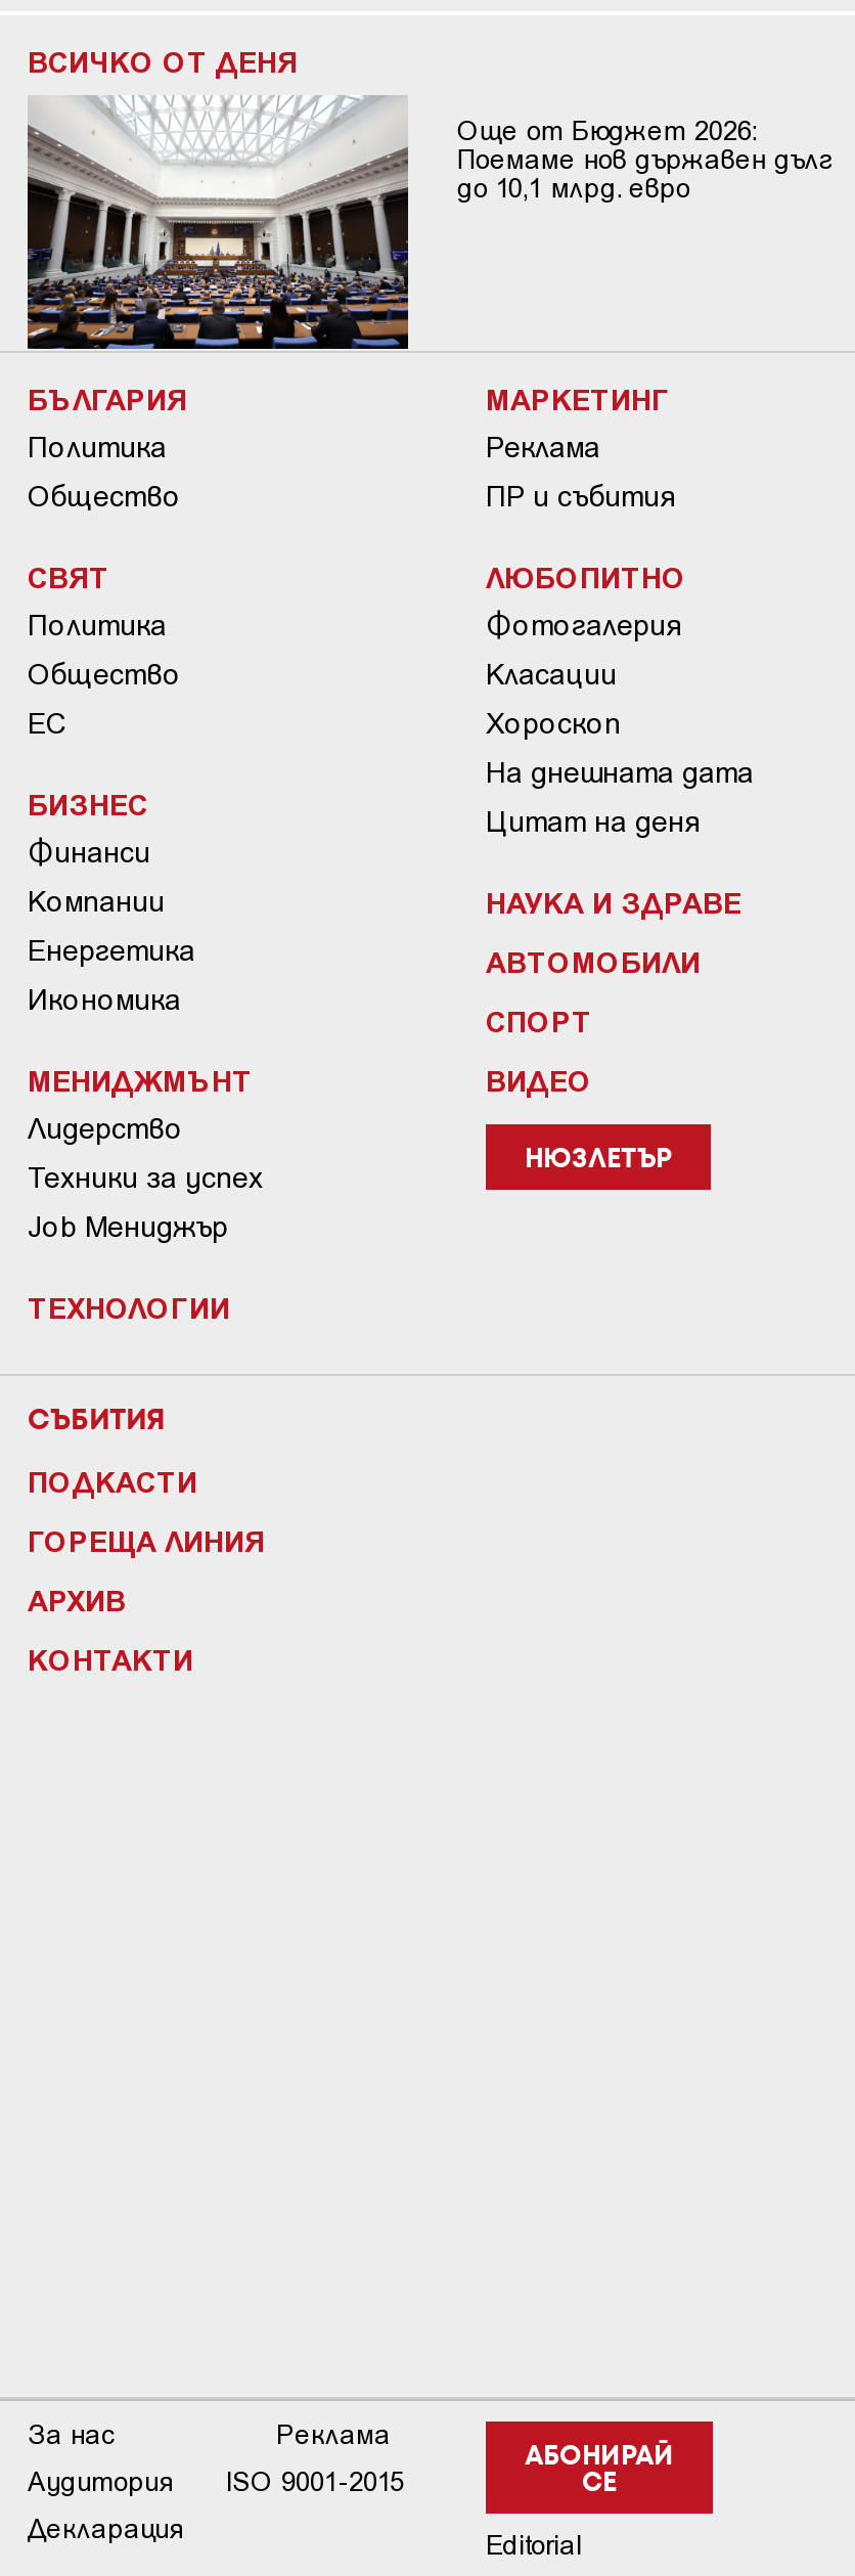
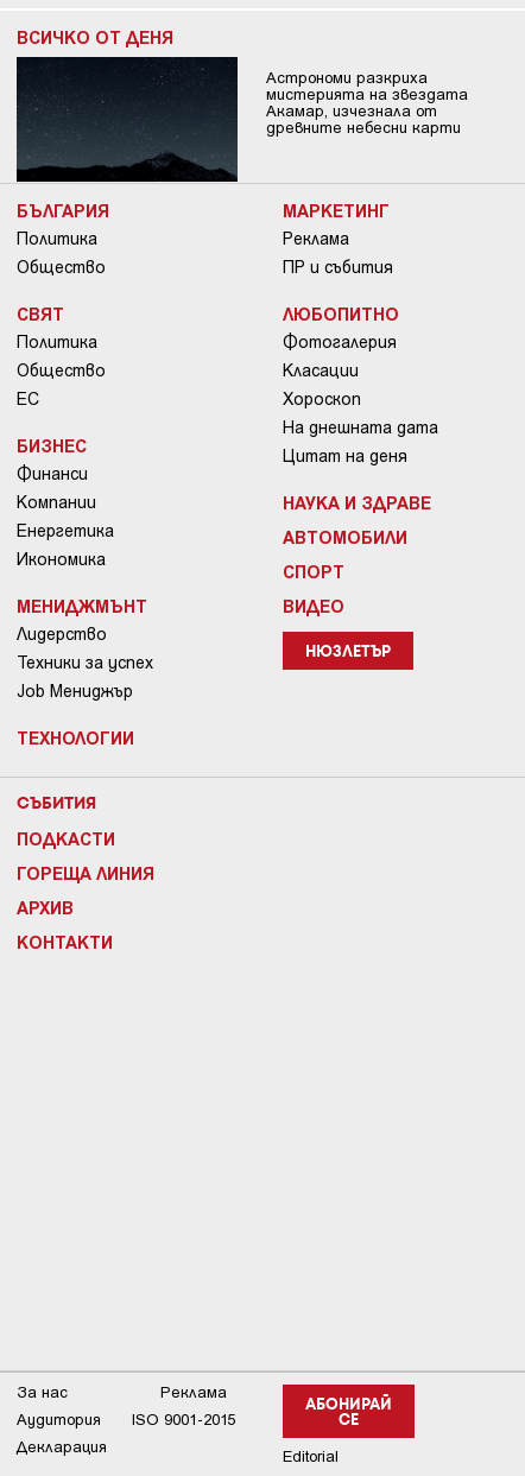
- [image]
- Още от Бюджет 2026:
- Поемаме нов държавен дълг
- до 10,1 млрд. евро
+ [image]
+ Астрономи разкриха
+ мистерията на звездата
+ Акамар, изчезнала от
+ древните небесни карти
